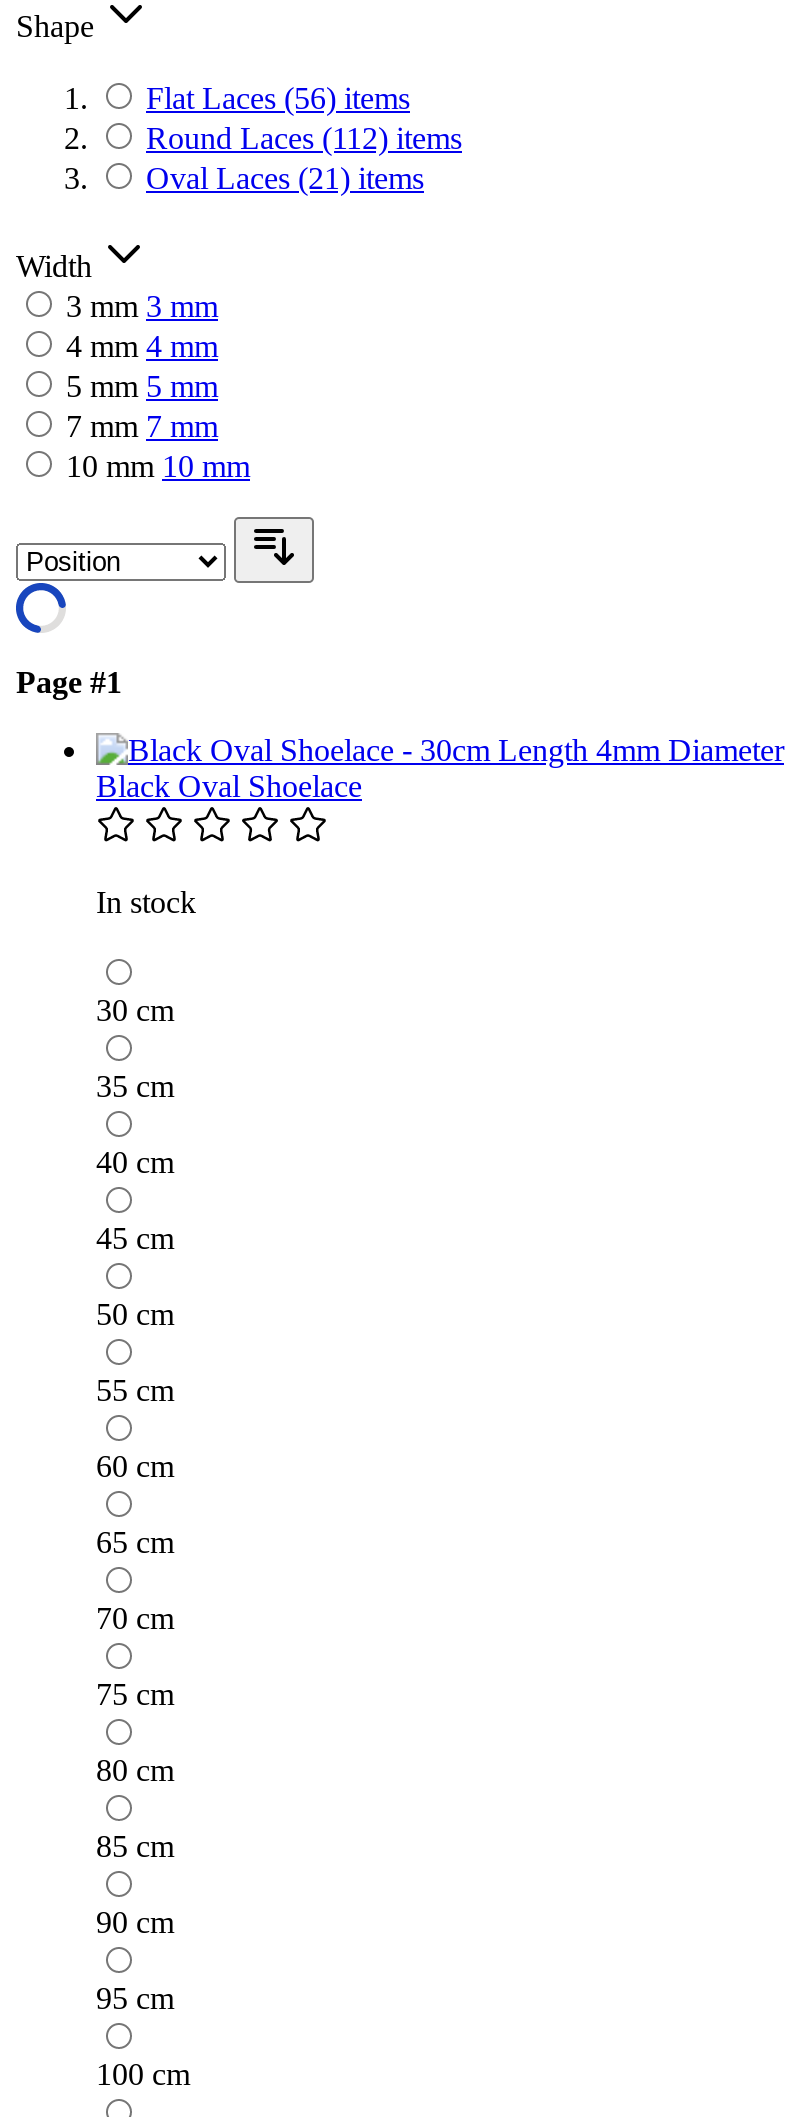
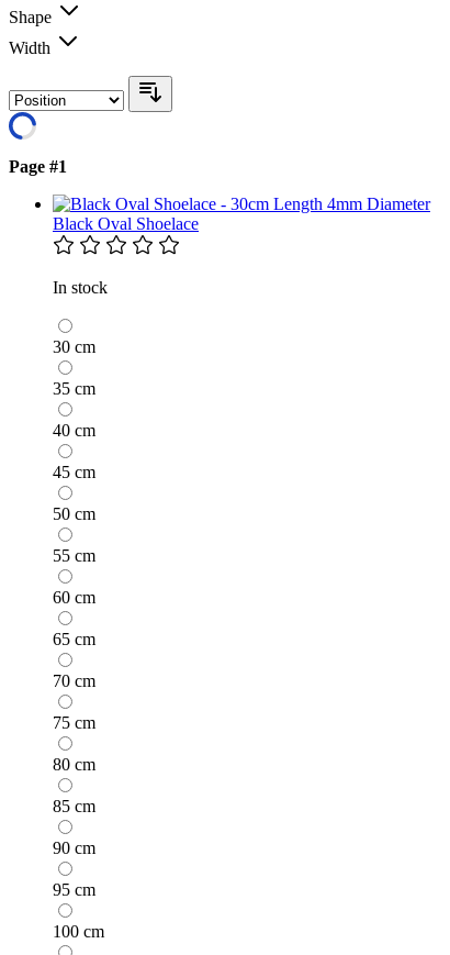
- Flat Laces (56) items
- Round Laces (112) items
- Oval Laces (21) items

- 3 mm 3 mm
- 4 mm 4 mm
- 5 mm 5 mm
- 7 mm 7 mm
- 10 mm 10 mm
